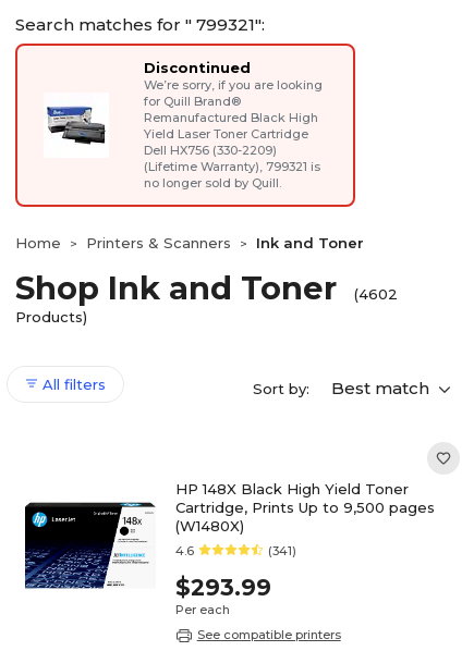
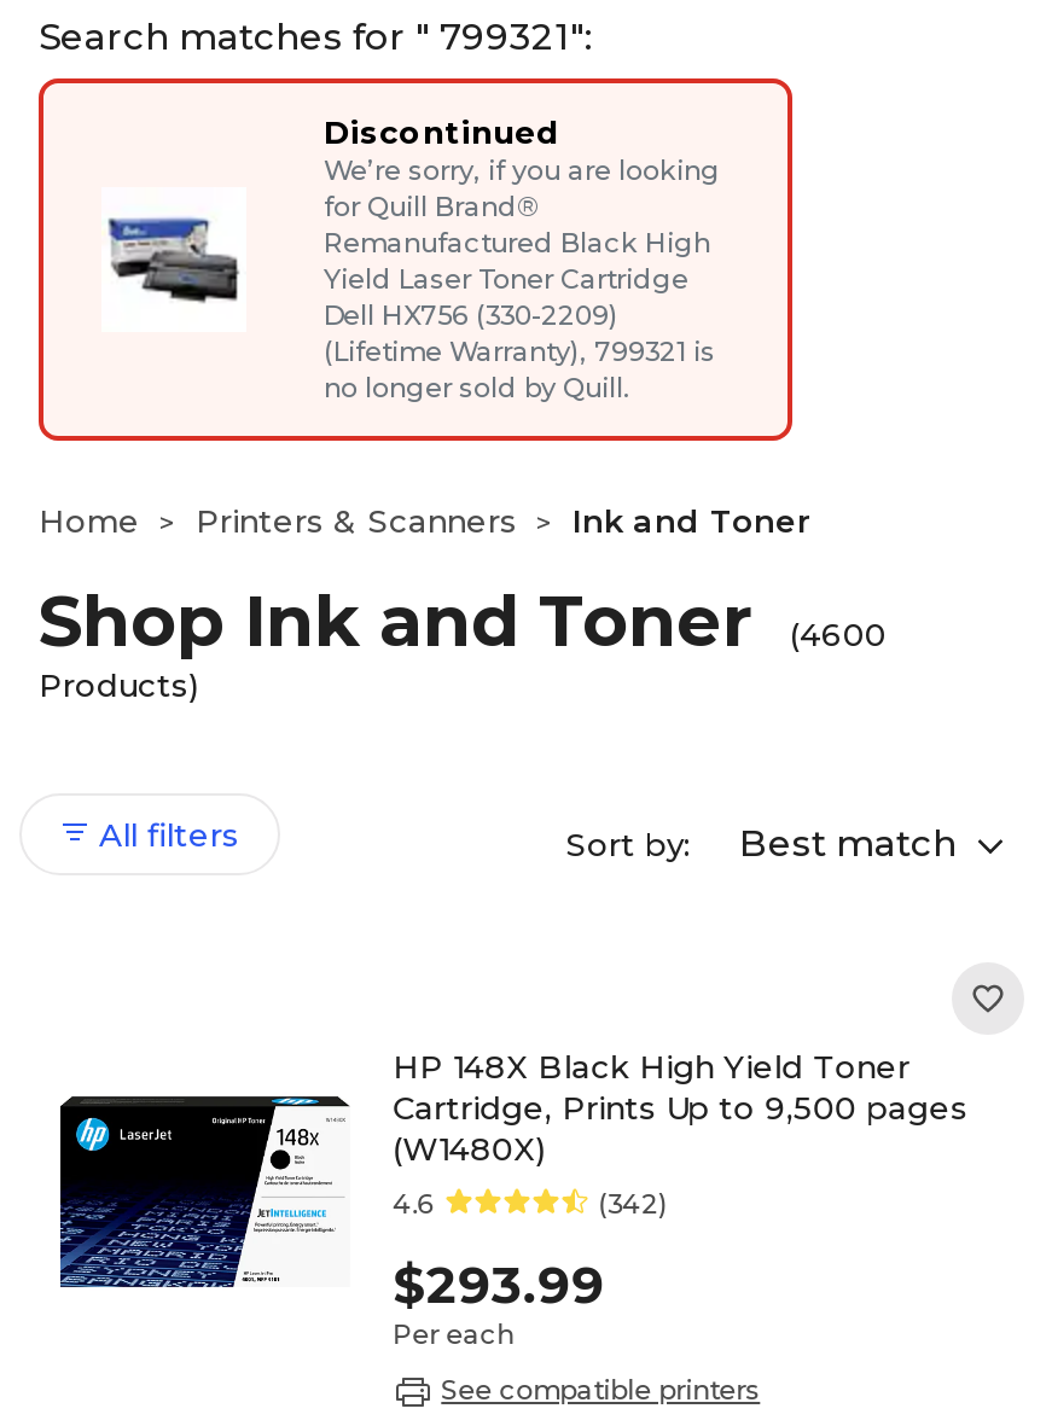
- Shop Ink and Toner (4602
+ Shop Ink and Toner (4600

- (341)
+ (342)
